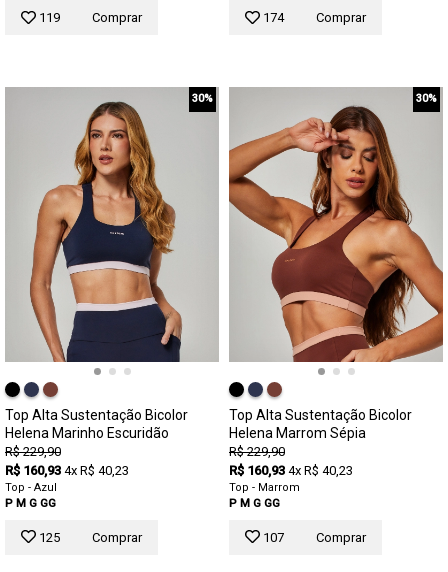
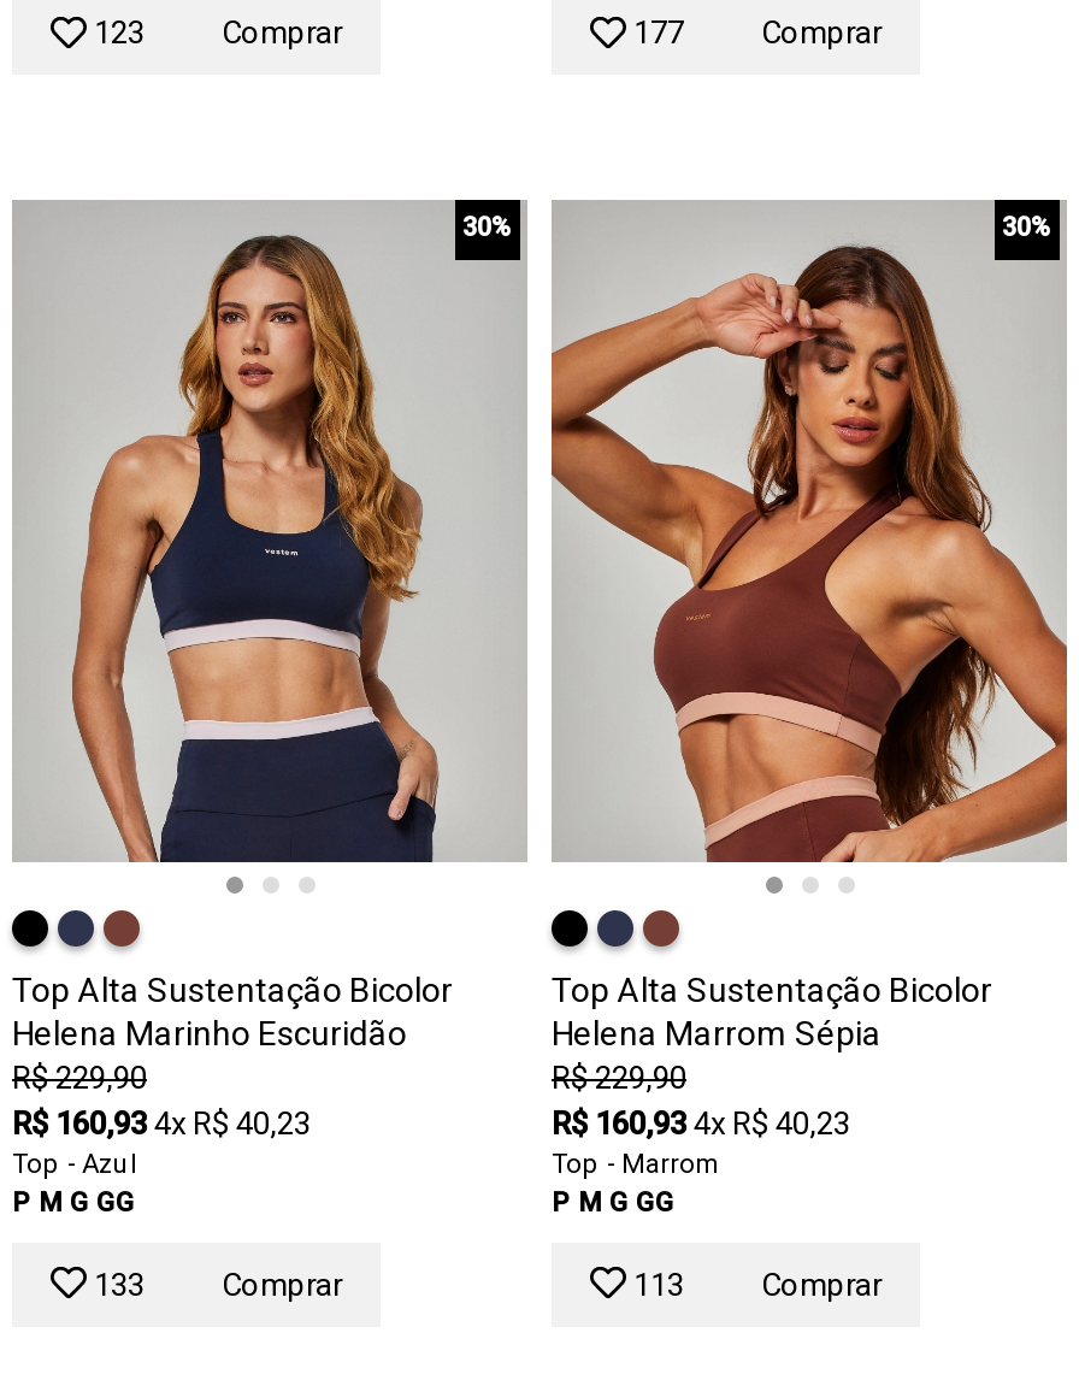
- 119
+ 123

- 174
+ 177

- 125
+ 133

- 107
+ 113
